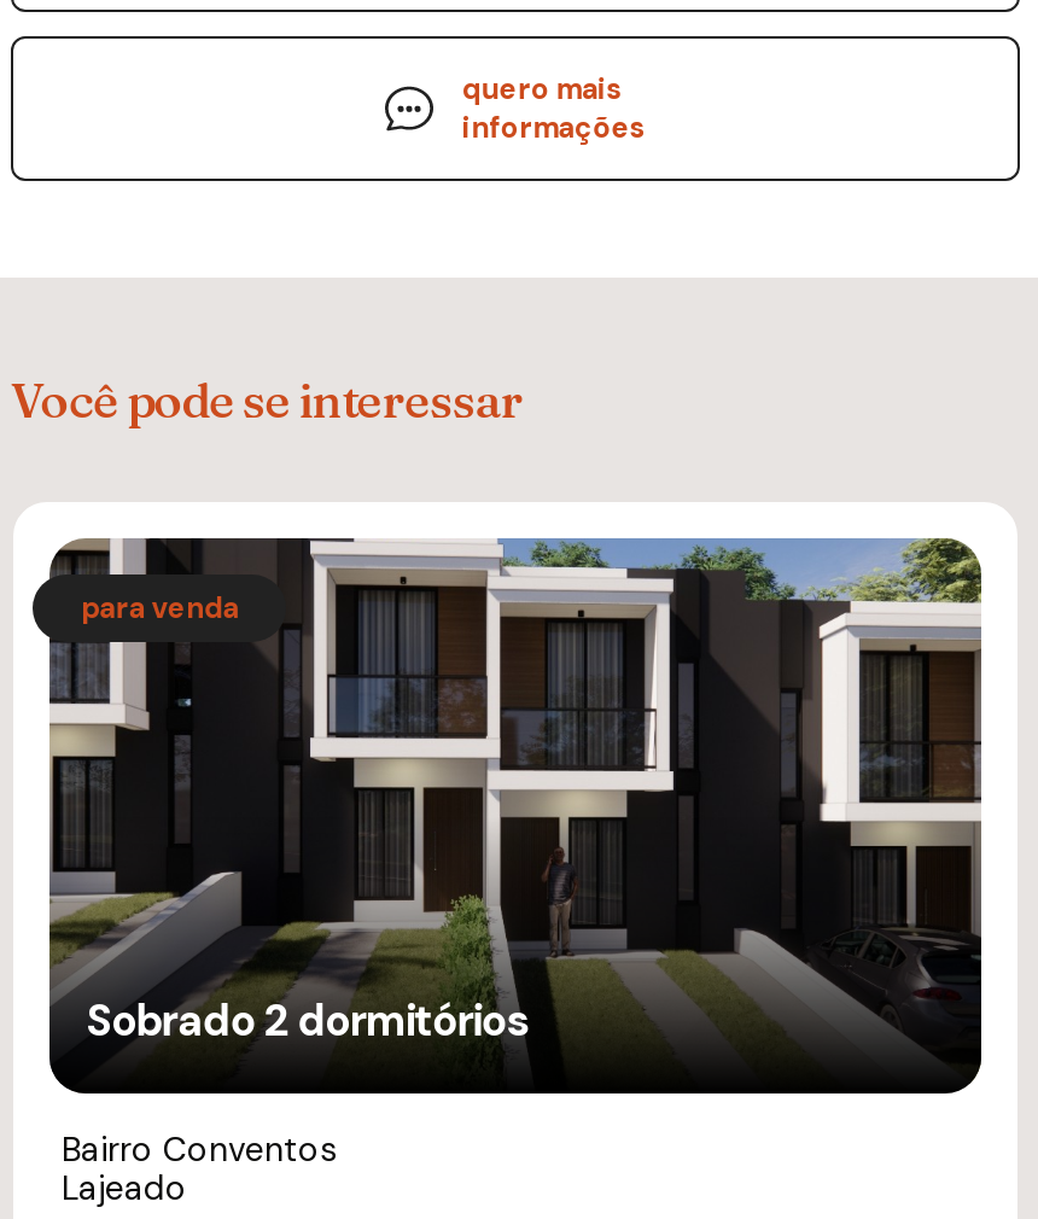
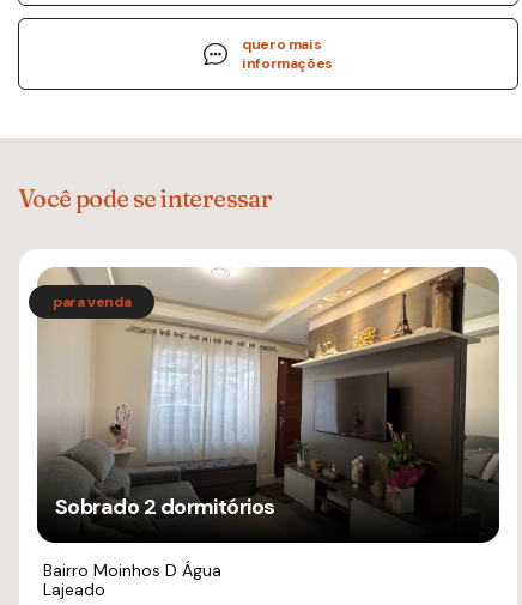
- [image]
- Bairro Conventos
+ [image]
+ Bairro Moinhos D Água
